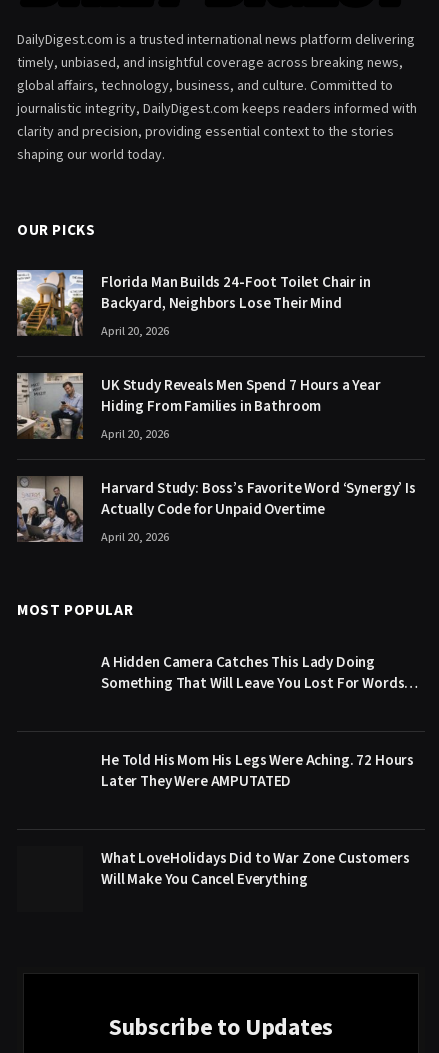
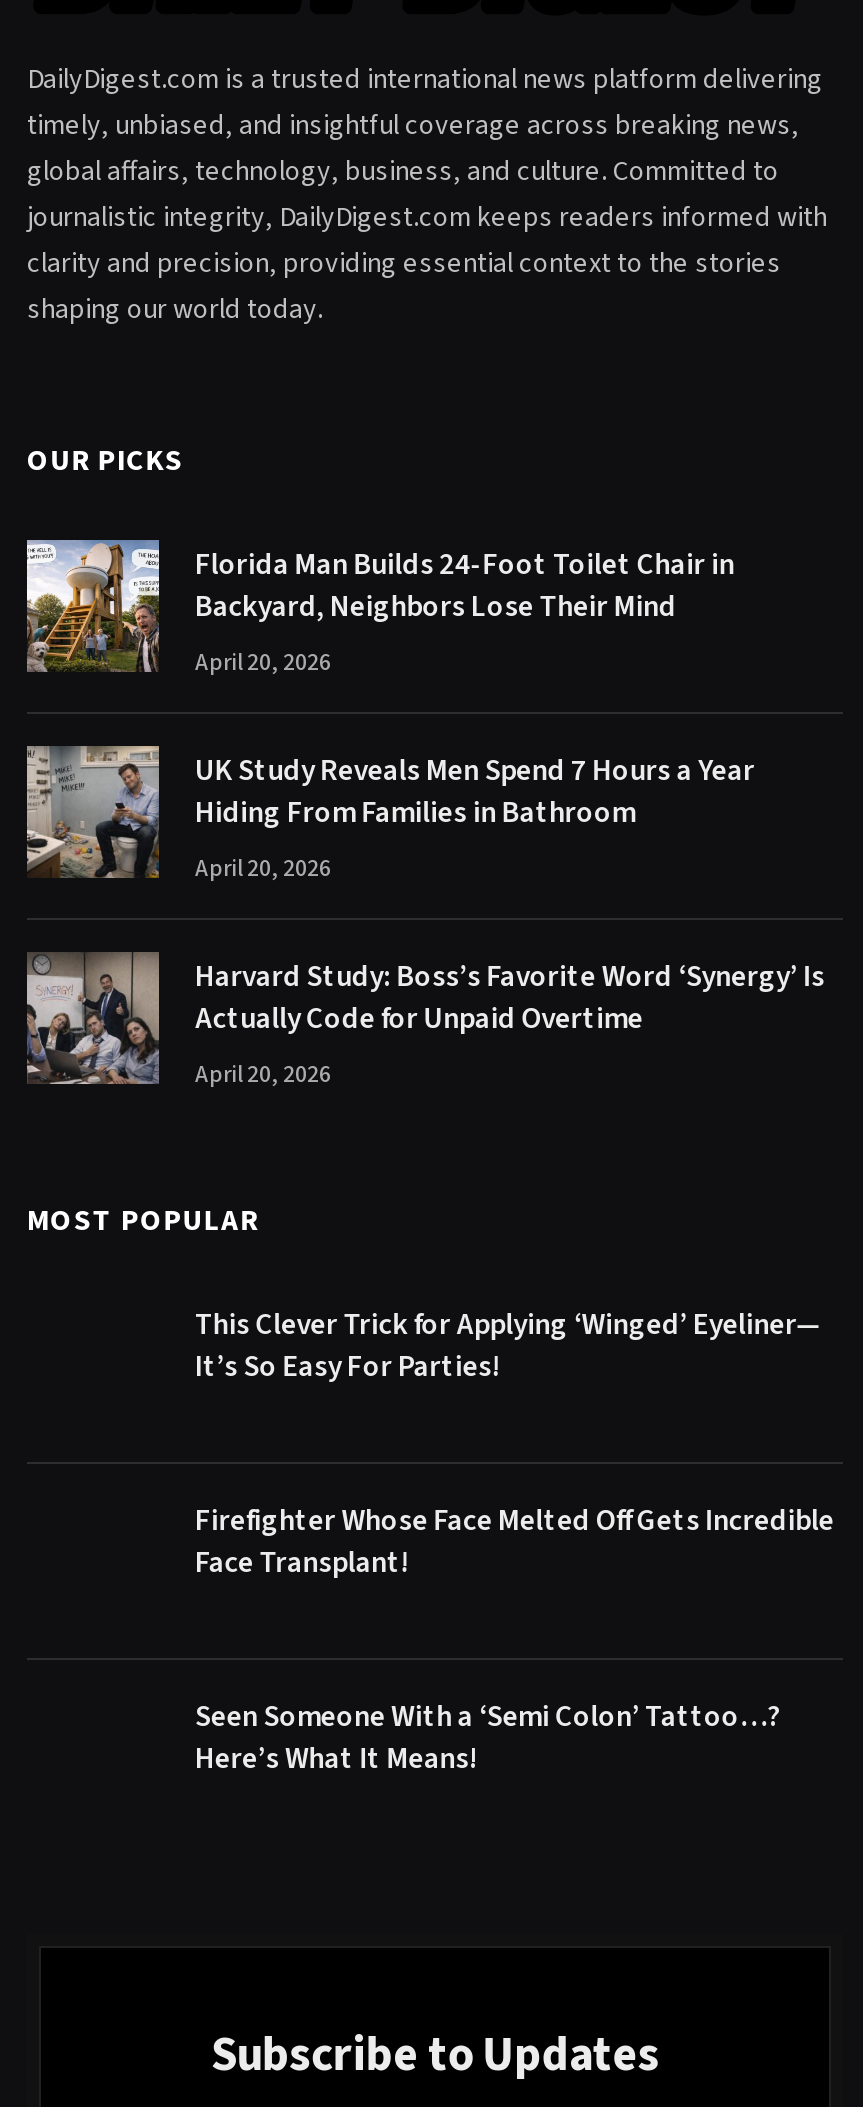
- A Hidden Camera Catches This Lady Doing
- Something That Will Leave You Lost For Words…
+ This Clever Trick for Applying ‘Winged’ Eyeliner—
+ It’s So Easy For Parties!

- He Told His Mom His Legs Were Aching. 72 Hours
- Later They Were AMPUTATED
+ Firefighter Whose Face Melted Off Gets Incredible
+ Face Transplant!

- What LoveHolidays Did to War Zone Customers
- Will Make You Cancel Everything
+ Seen Someone With a ‘Semi Colon’ Tattoo…?
+ Here’s What It Means!
